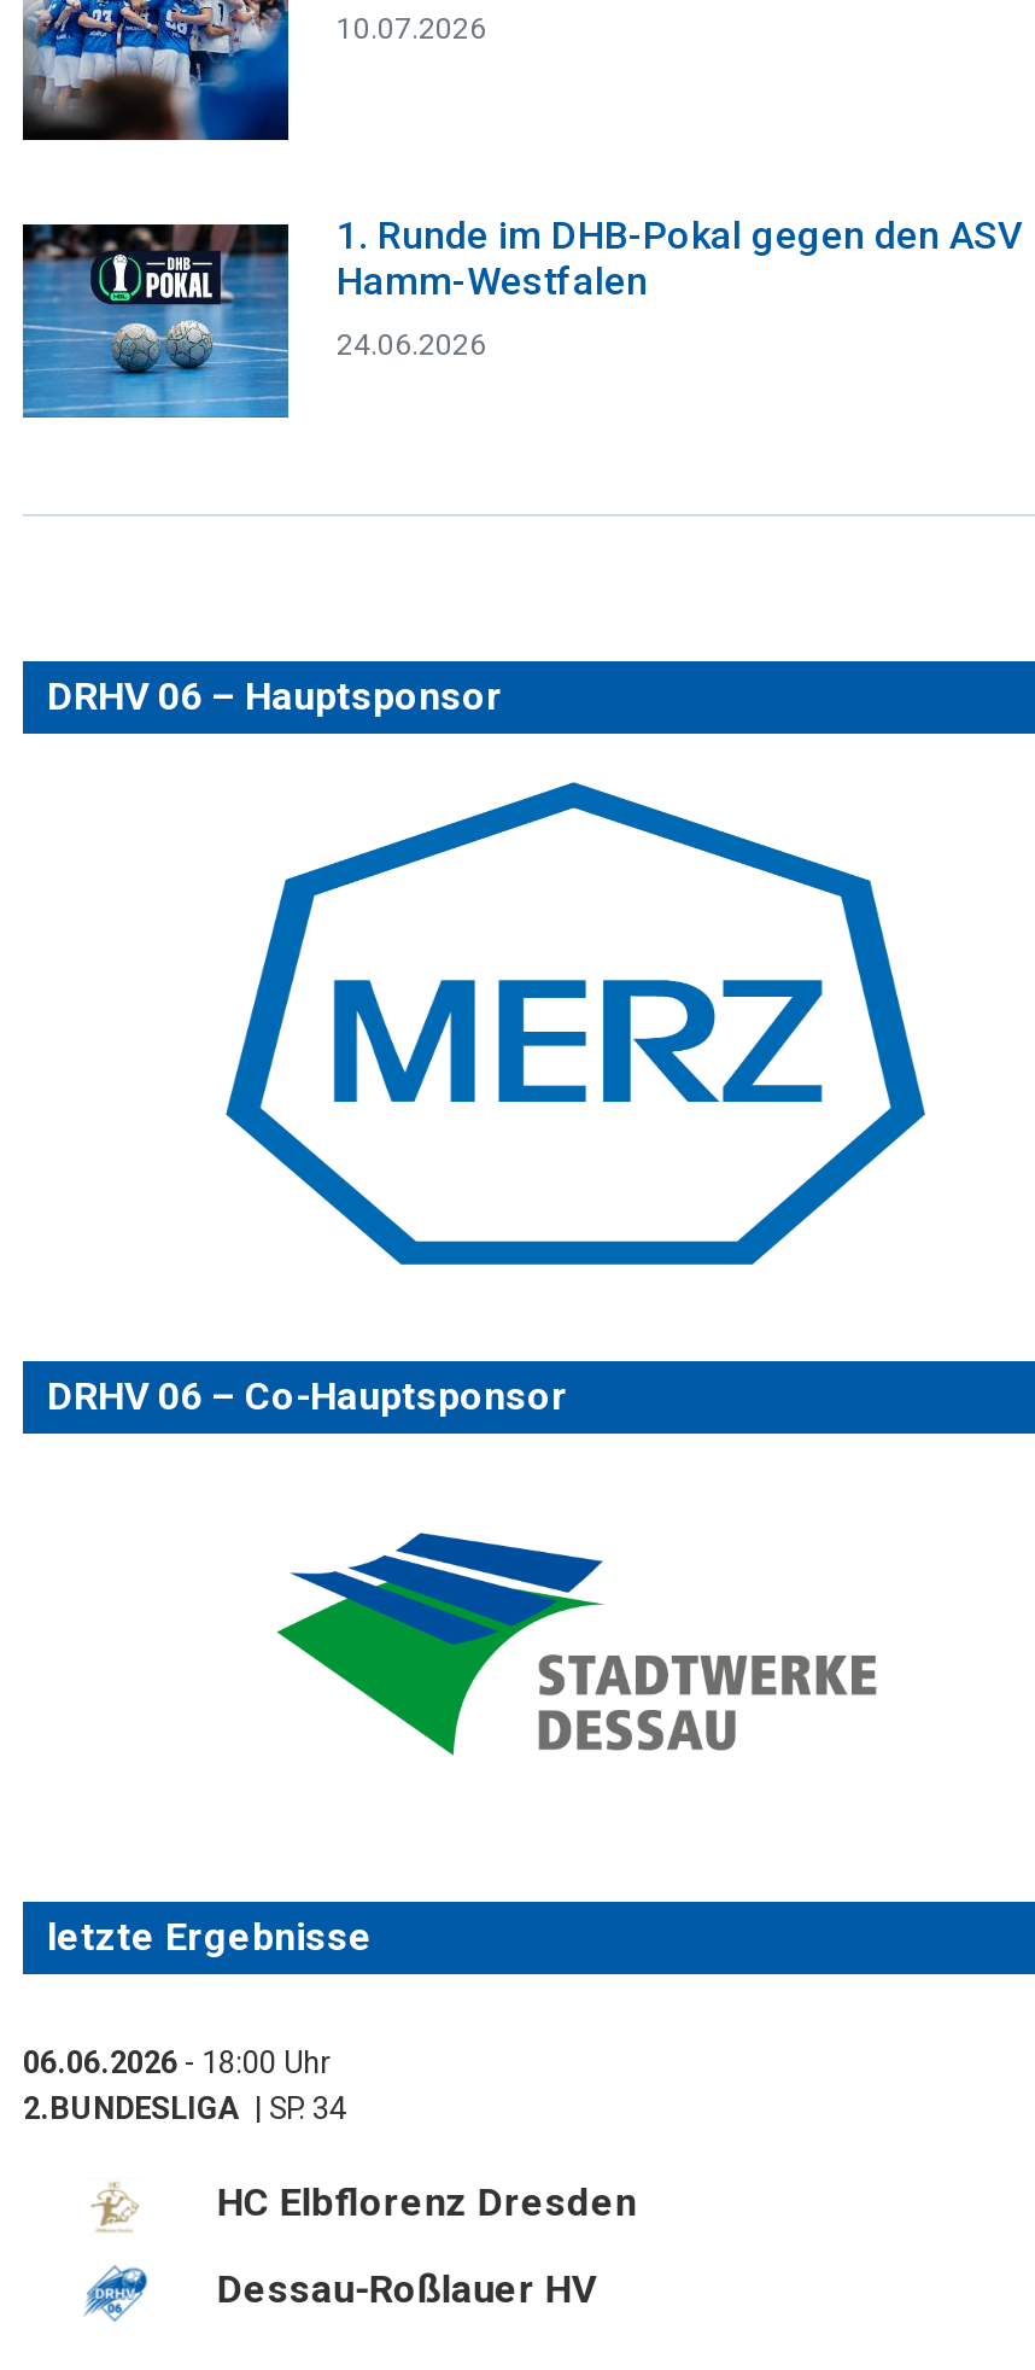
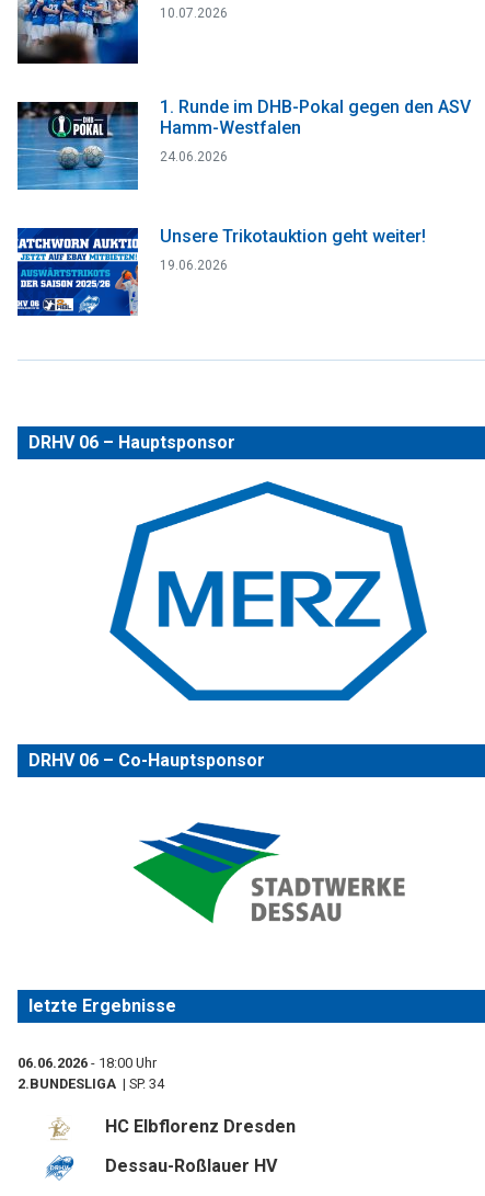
+ [image]
+ Unsere Trikotauktion geht weiter!
+ 19.06.2026
